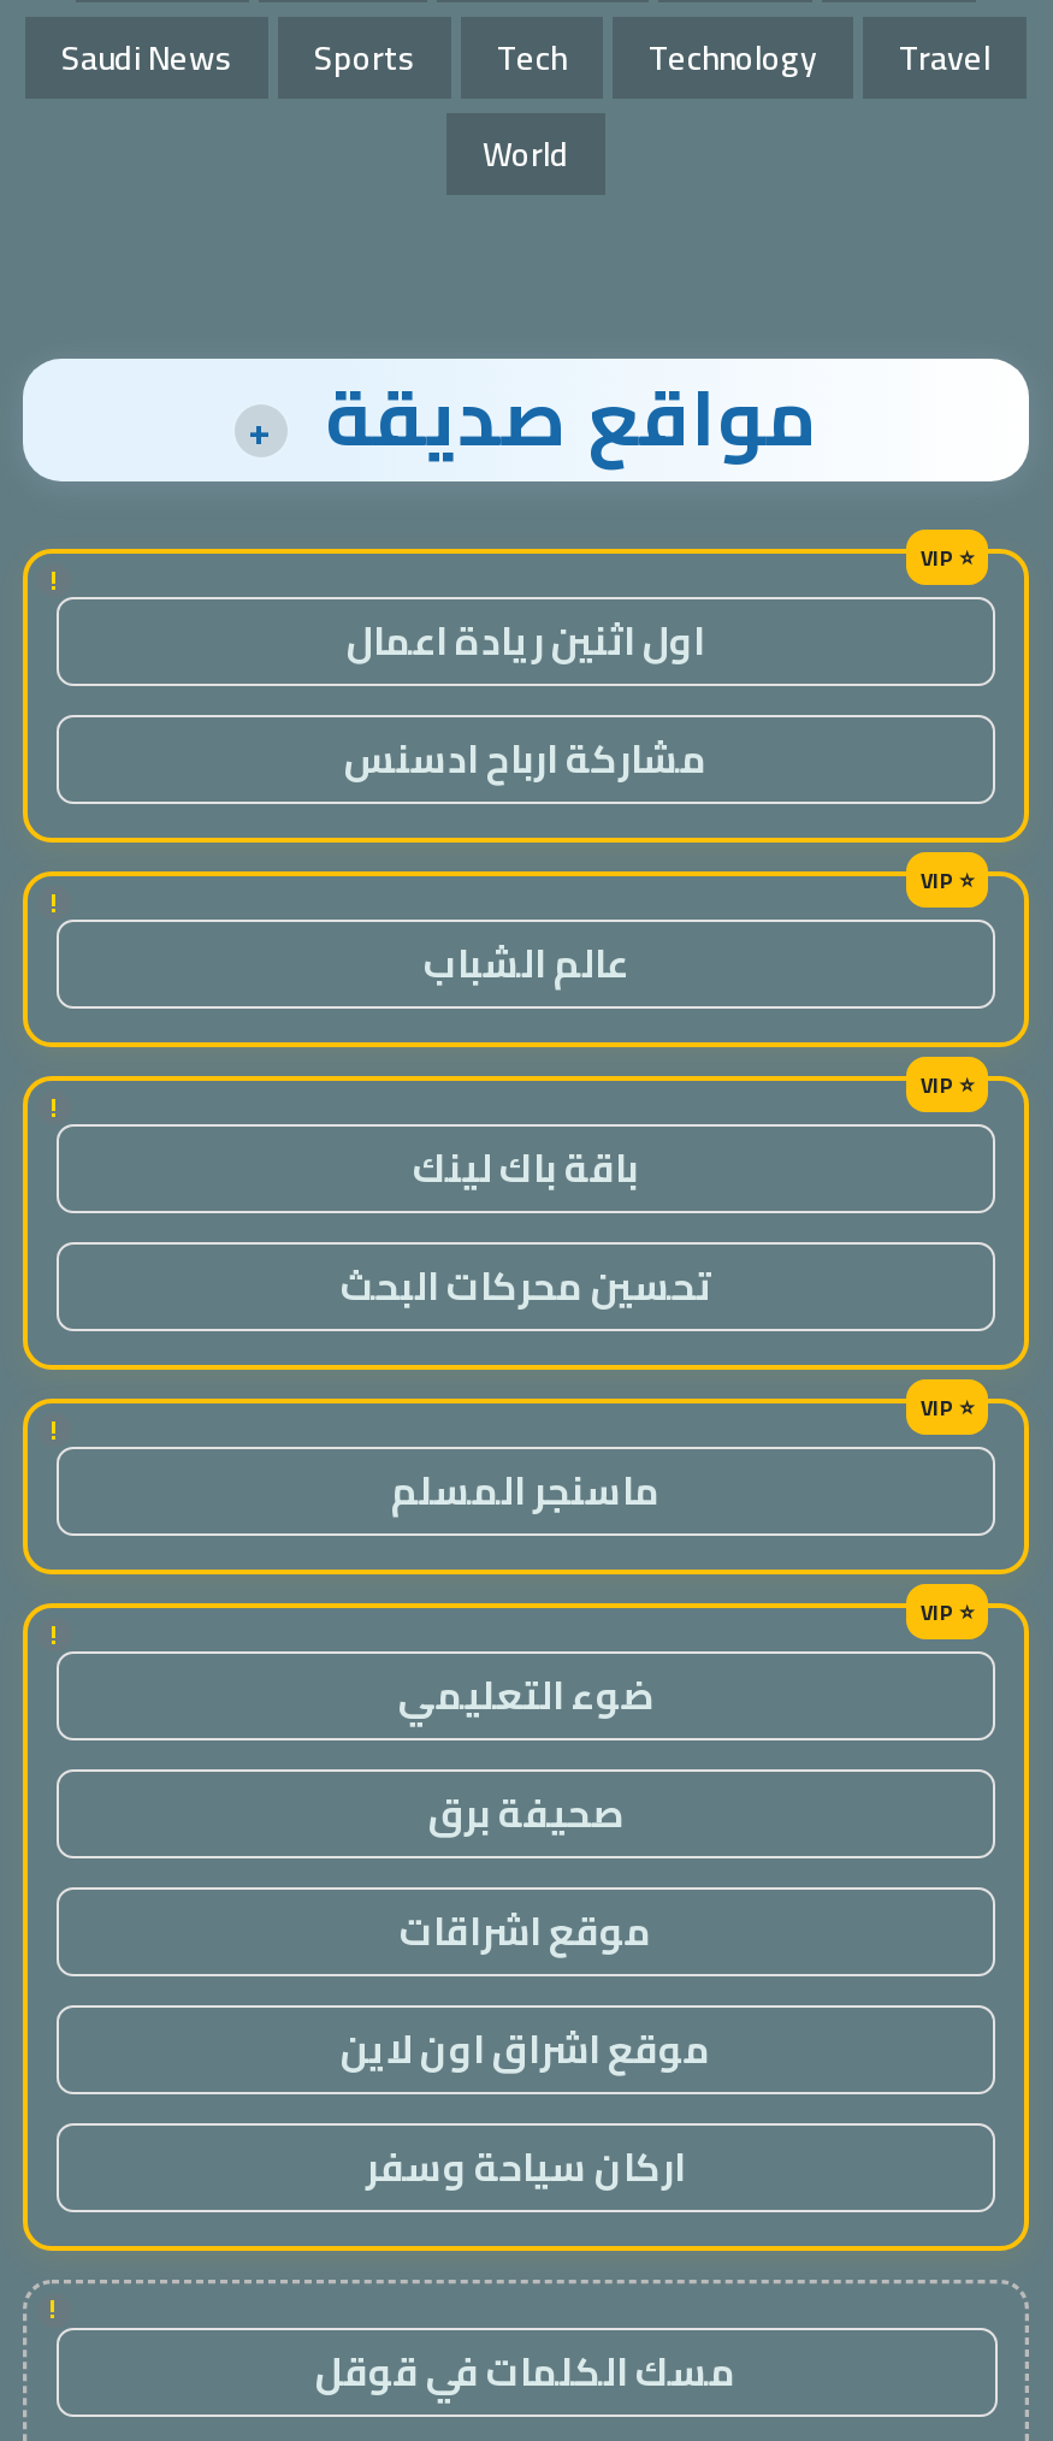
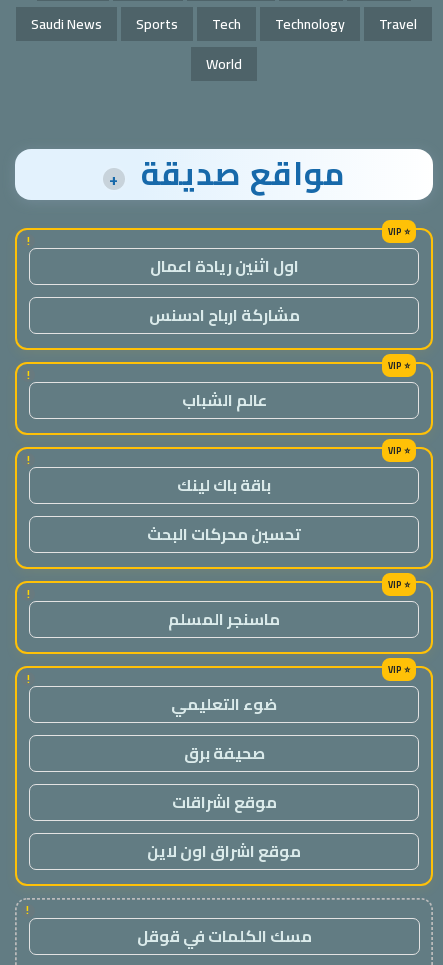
- اركان سياحة وسفر
